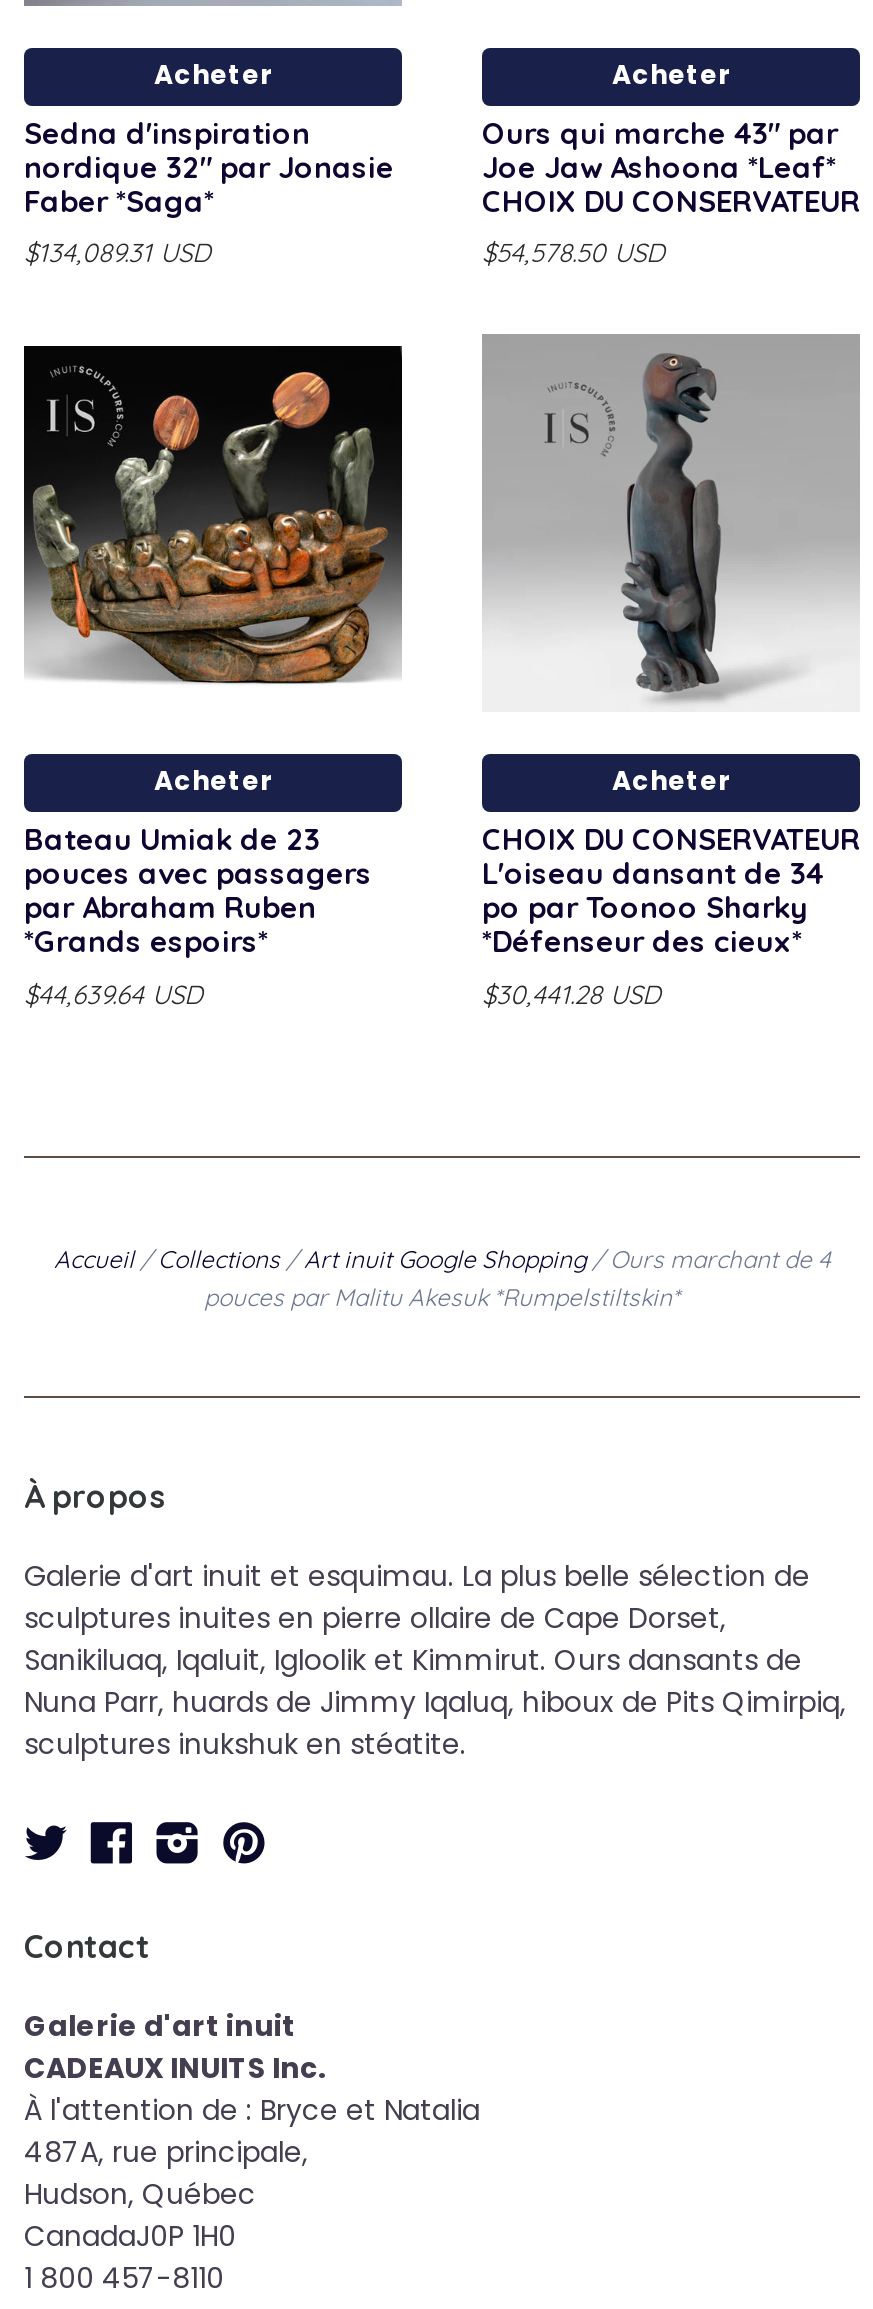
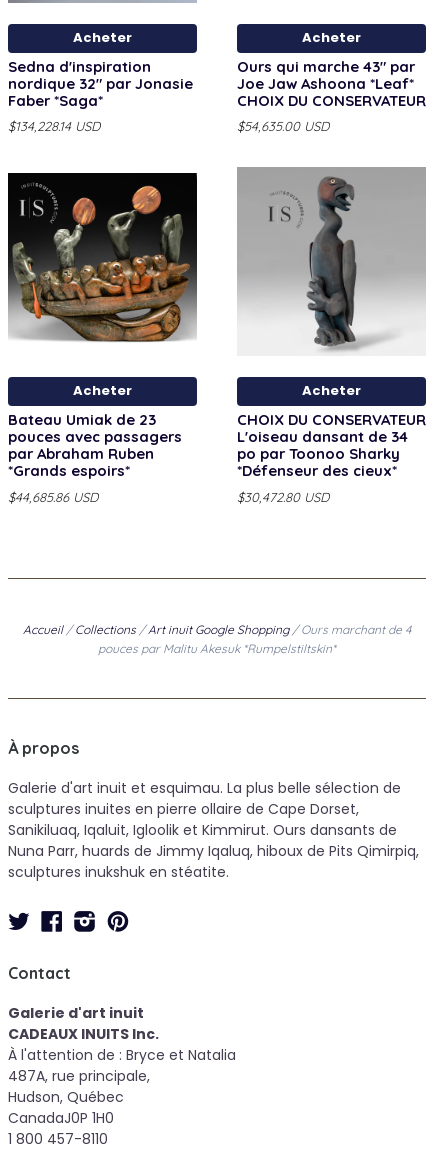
- $134,089.31 USD
+ $134,228.14 USD

- $54,578.50 USD
+ $54,635.00 USD

- $44,639.64 USD
+ $44,685.86 USD

- $30,441.28 USD
+ $30,472.80 USD
